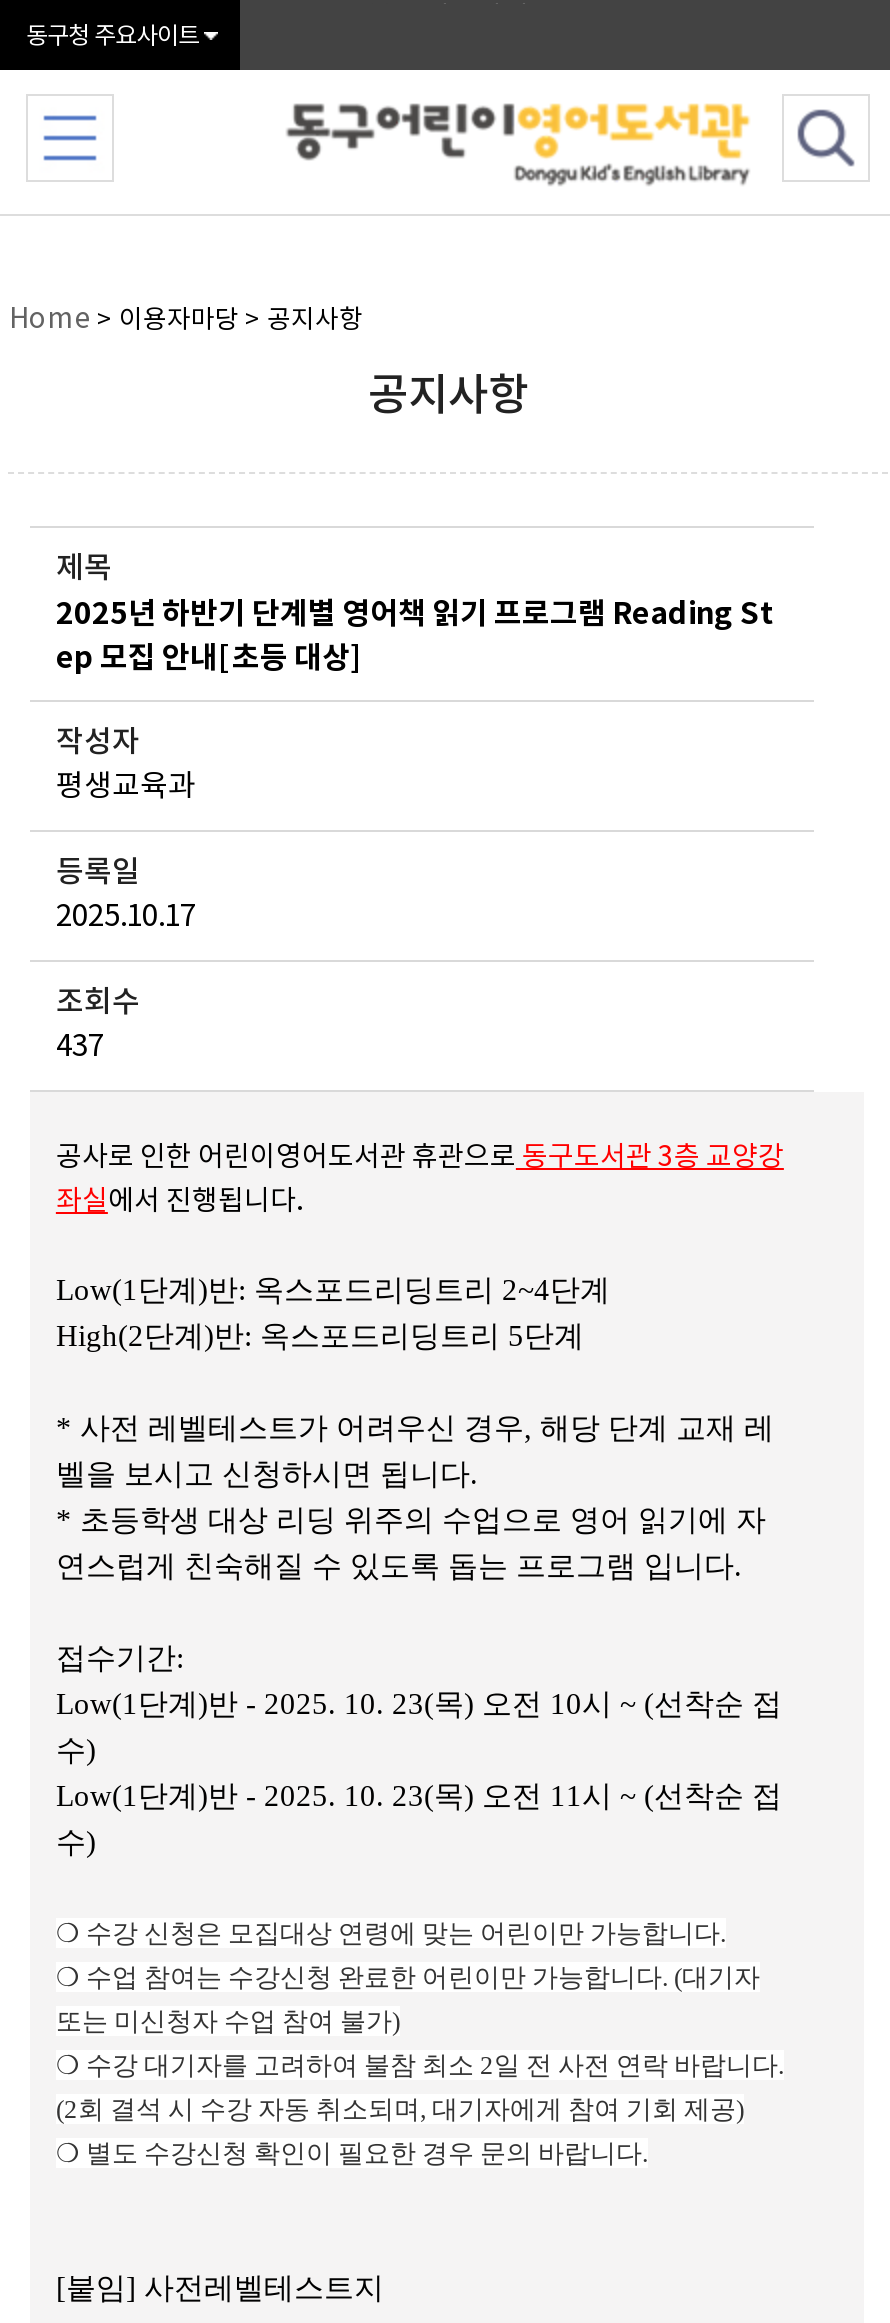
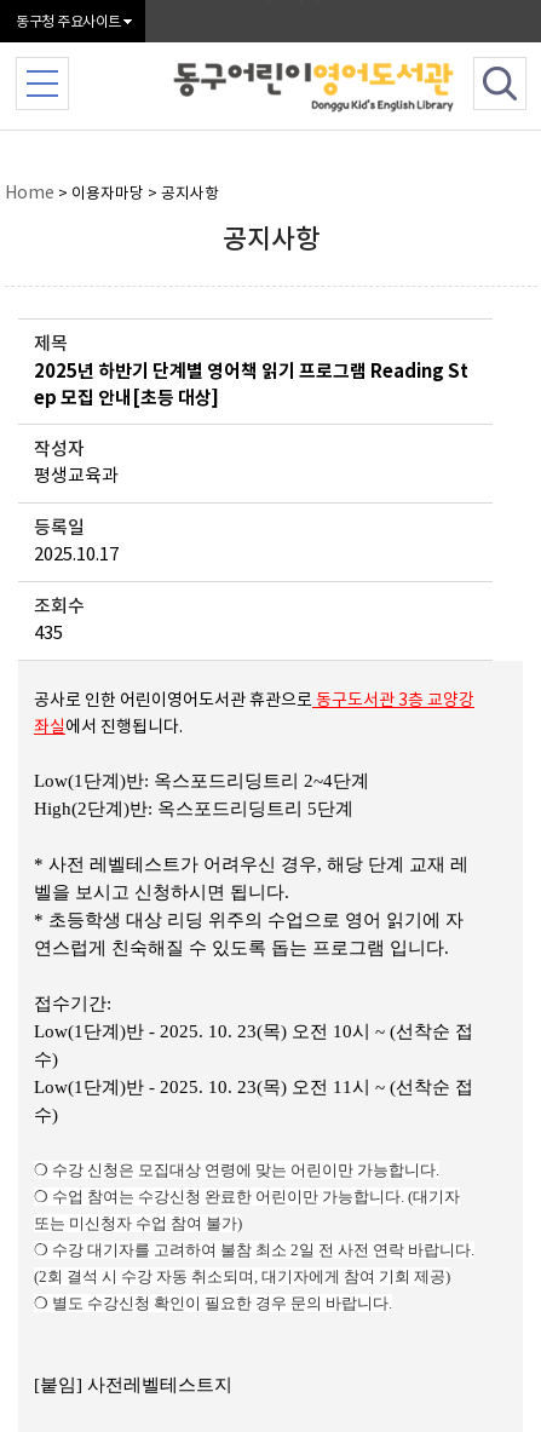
- 437
+ 435
